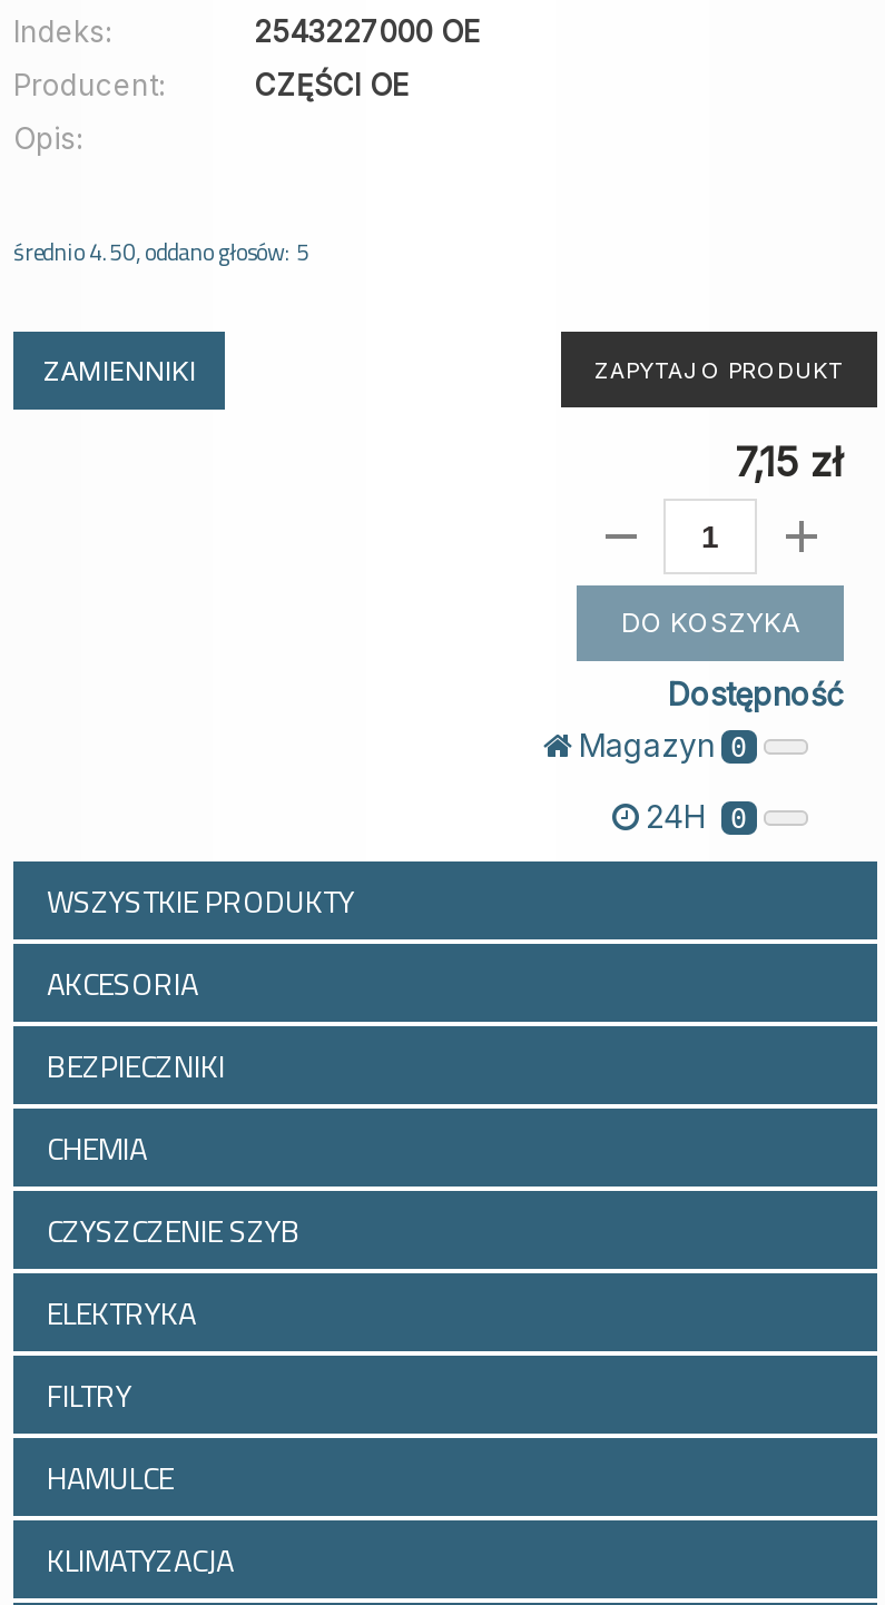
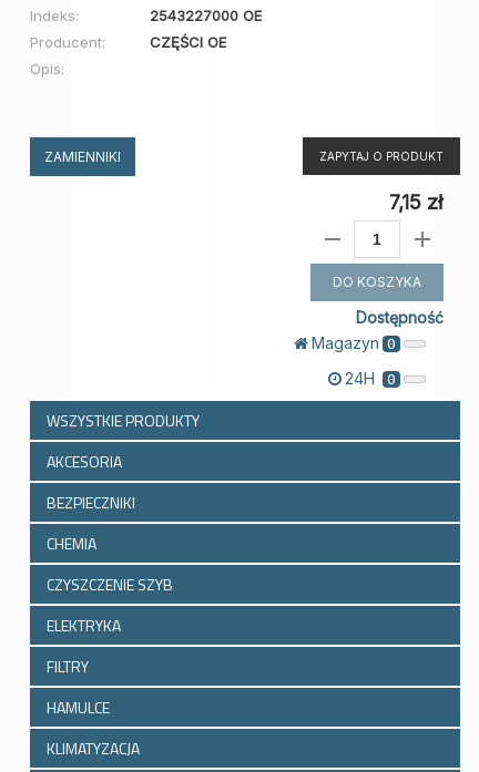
- średnio4.50, oddano głosów: 5
